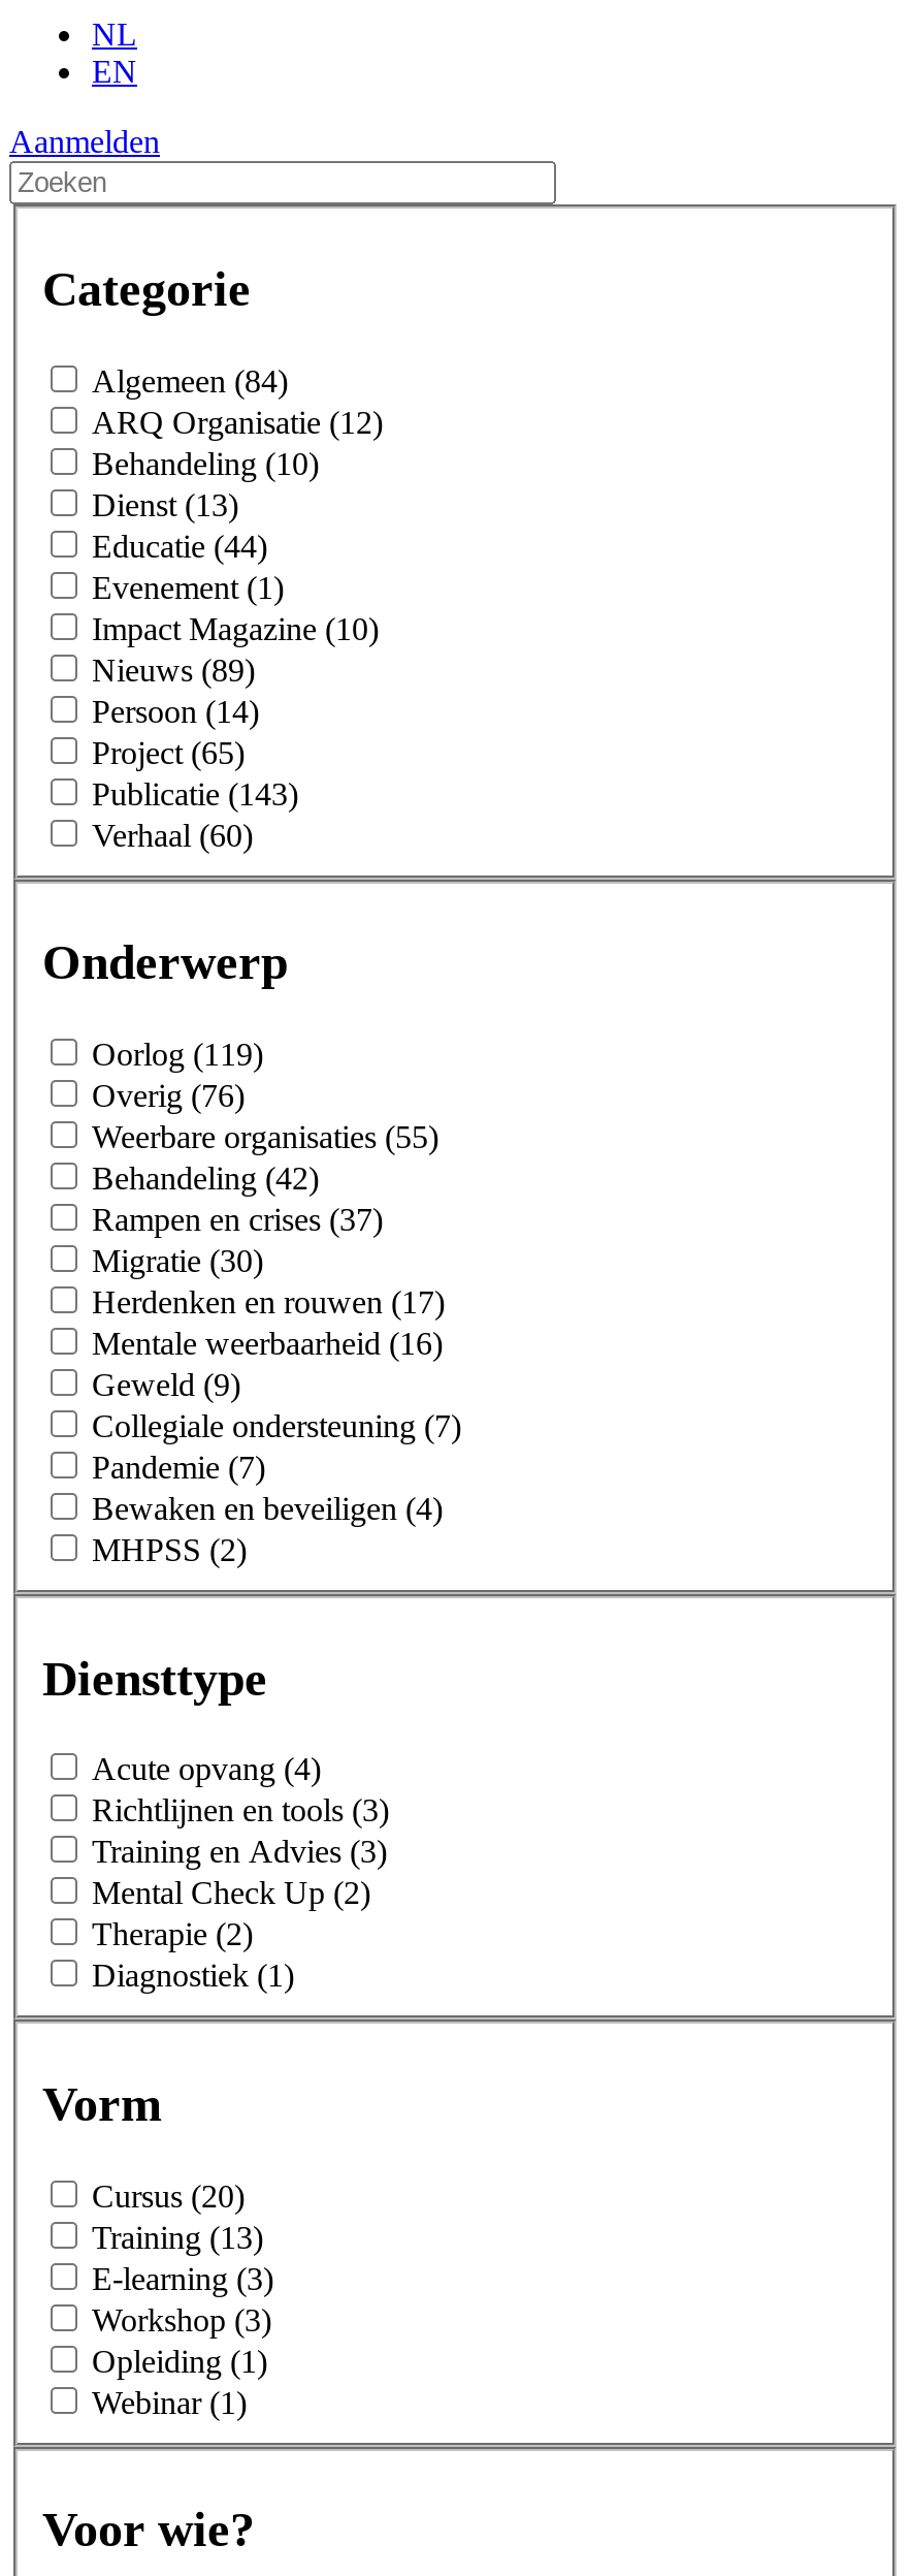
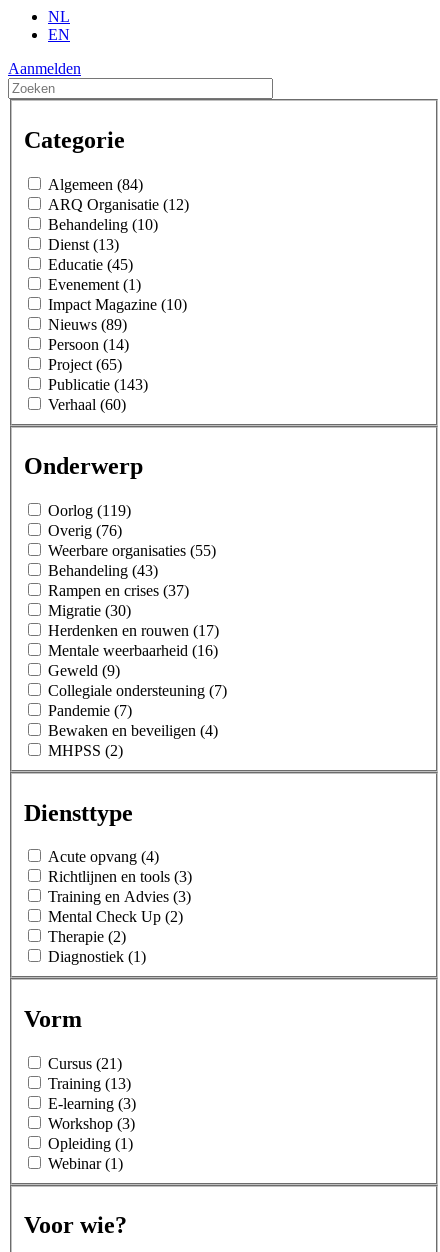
- Educatie (44)
+ Educatie (45)

- Behandeling (42)
+ Behandeling (43)

- Cursus (20)
+ Cursus (21)
